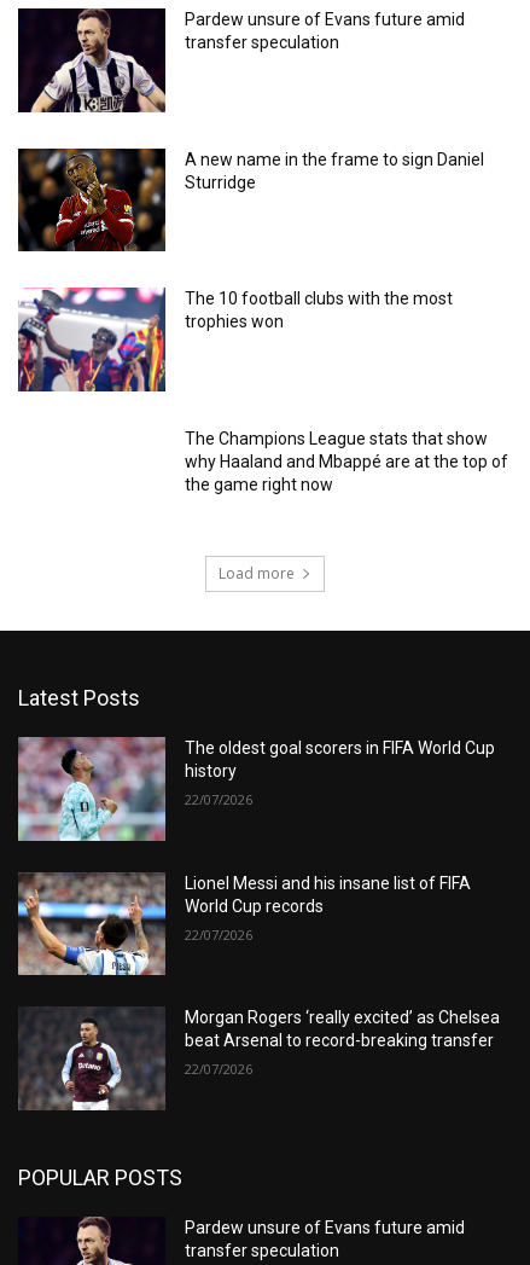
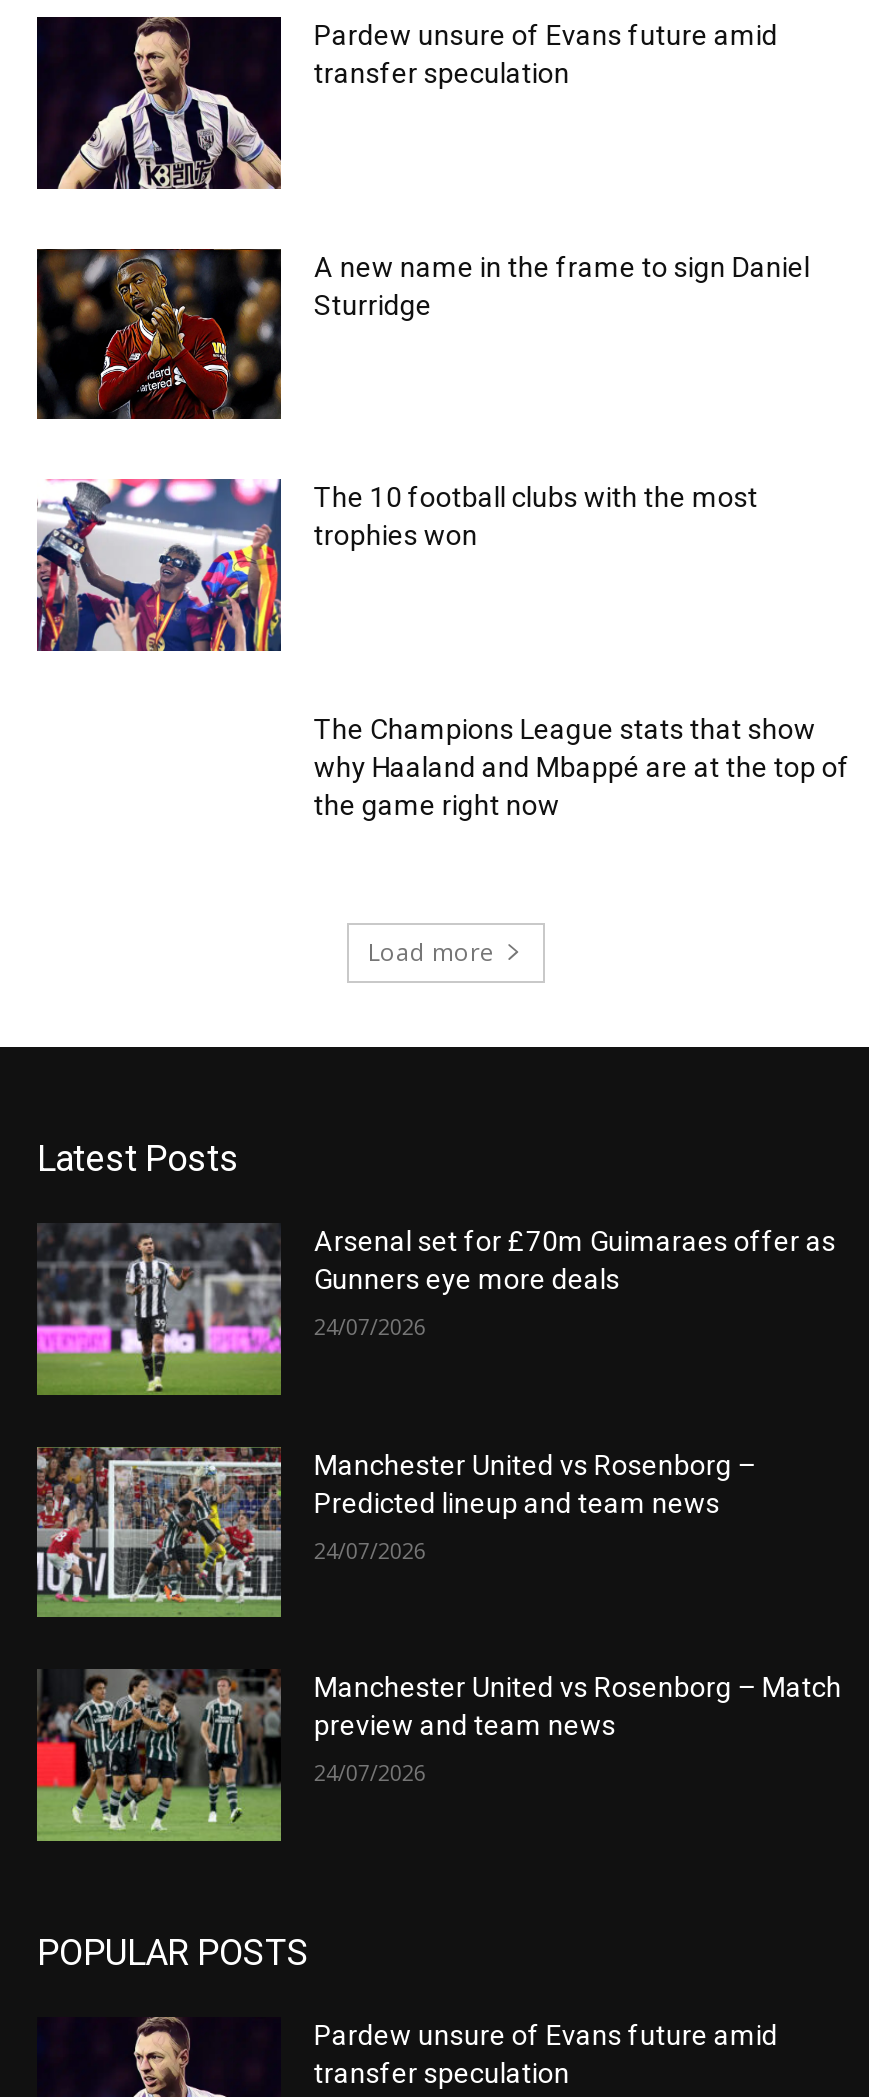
- [image]
- The oldest goal scorers in FIFA World Cup
- history
+ [image]
+ Arsenal set for £70m Guimaraes offer as
+ Gunners eye more deals

- 22/07/2026
+ 24/07/2026

- [image]
- Lionel Messi and his insane list of FIFA
- World Cup records
+ [image]
+ Manchester United vs Rosenborg –
+ Predicted lineup and team news

- 22/07/2026
+ 24/07/2026

- [image]
- Morgan Rogers ‘really excited’ as Chelsea
- beat Arsenal to record-breaking transfer
+ [image]
+ Manchester United vs Rosenborg – Match
+ preview and team news

- 22/07/2026
+ 24/07/2026
